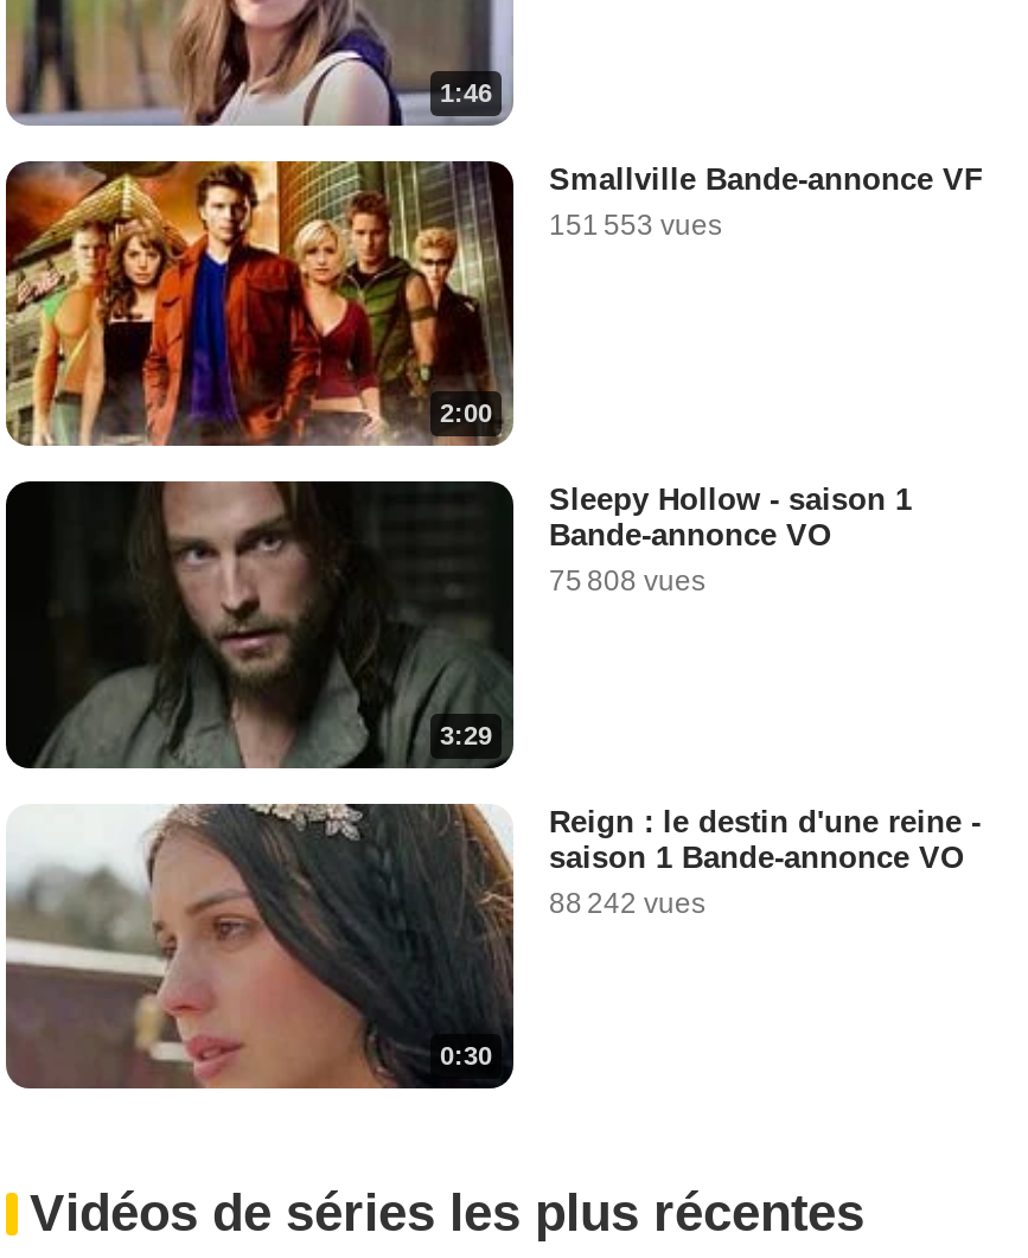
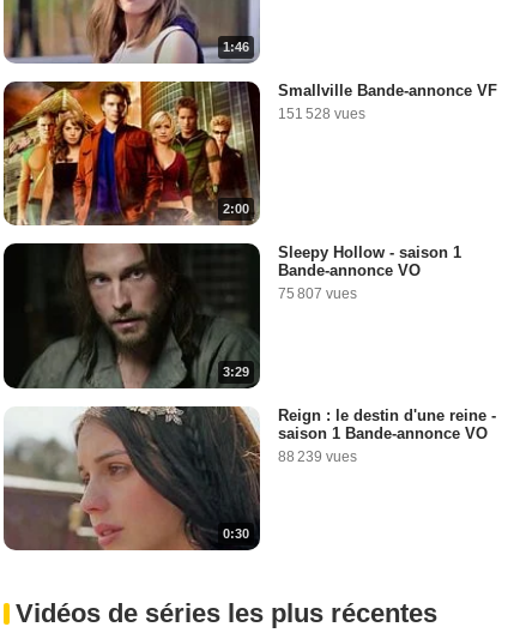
- 151 553 vues
+ 151 528 vues

- 75 808 vues
+ 75 807 vues

- 88 242 vues
+ 88 239 vues
